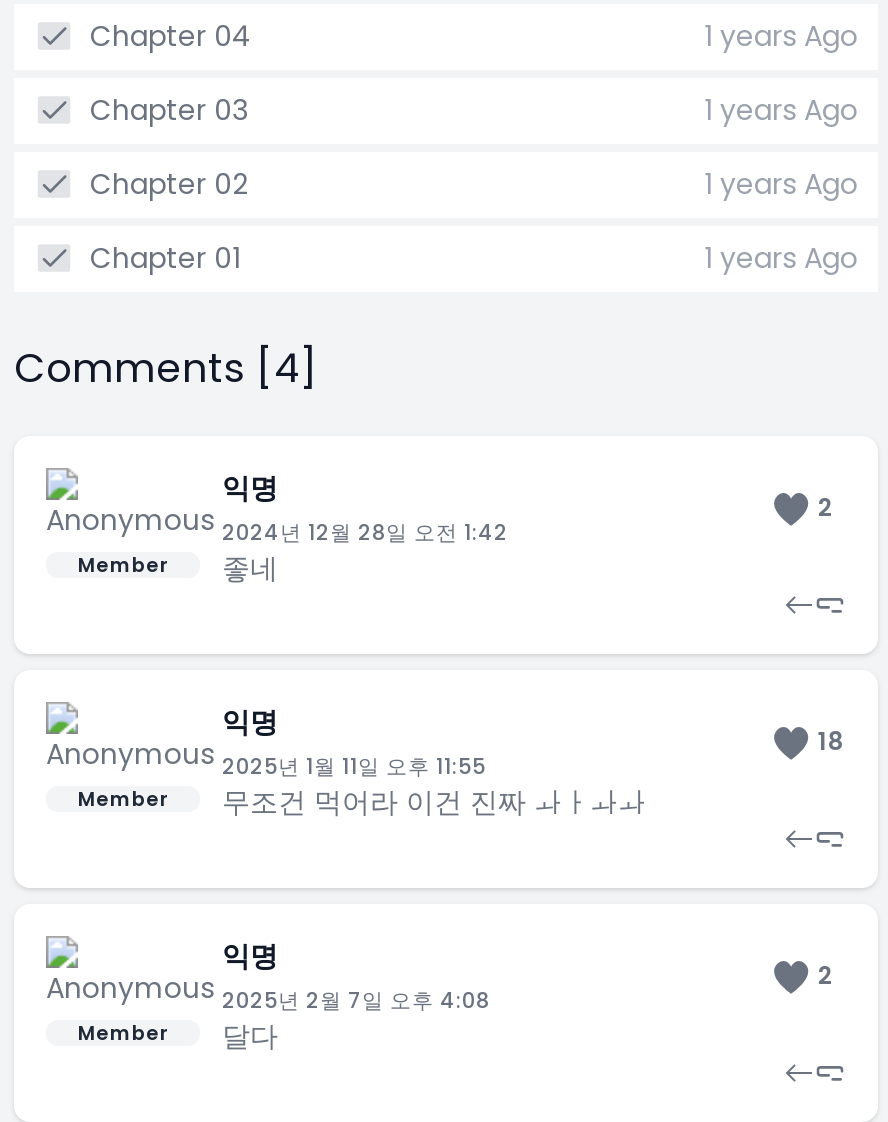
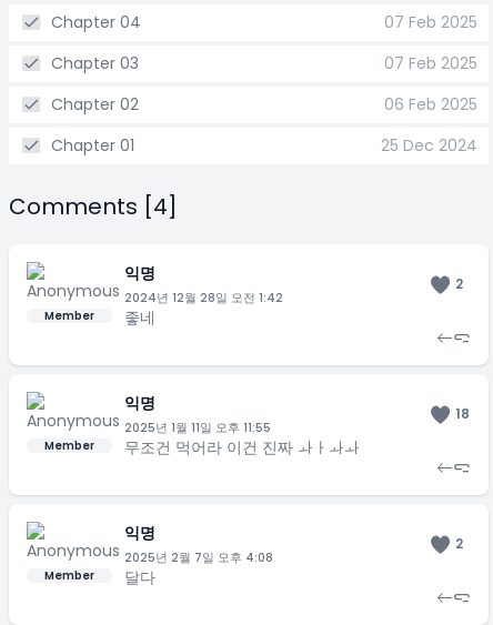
- 1 years Ago
+ 07 Feb 2025

- 1 years Ago
+ 07 Feb 2025

- 1 years Ago
+ 06 Feb 2025

- 1 years Ago
+ 25 Dec 2024
